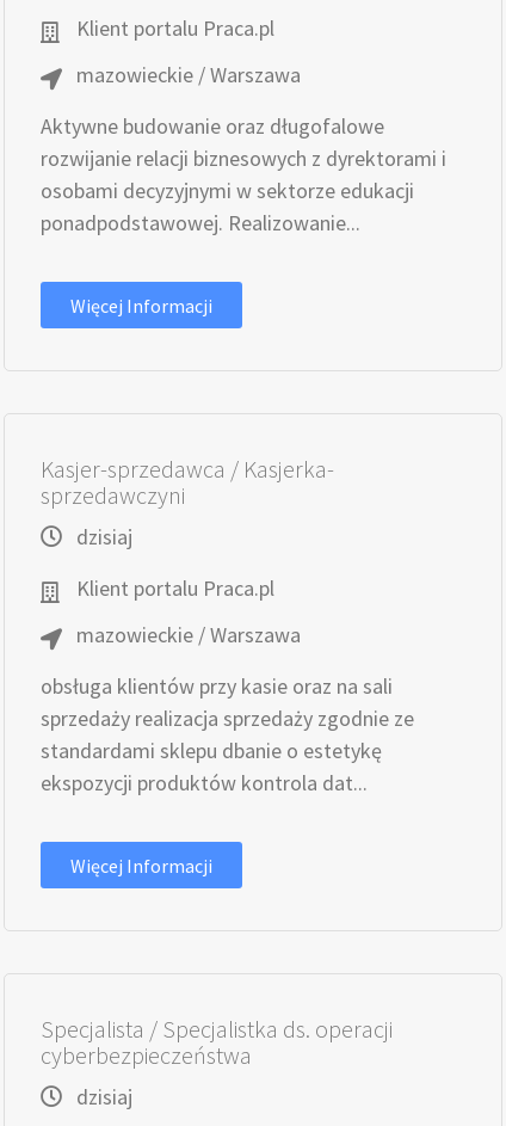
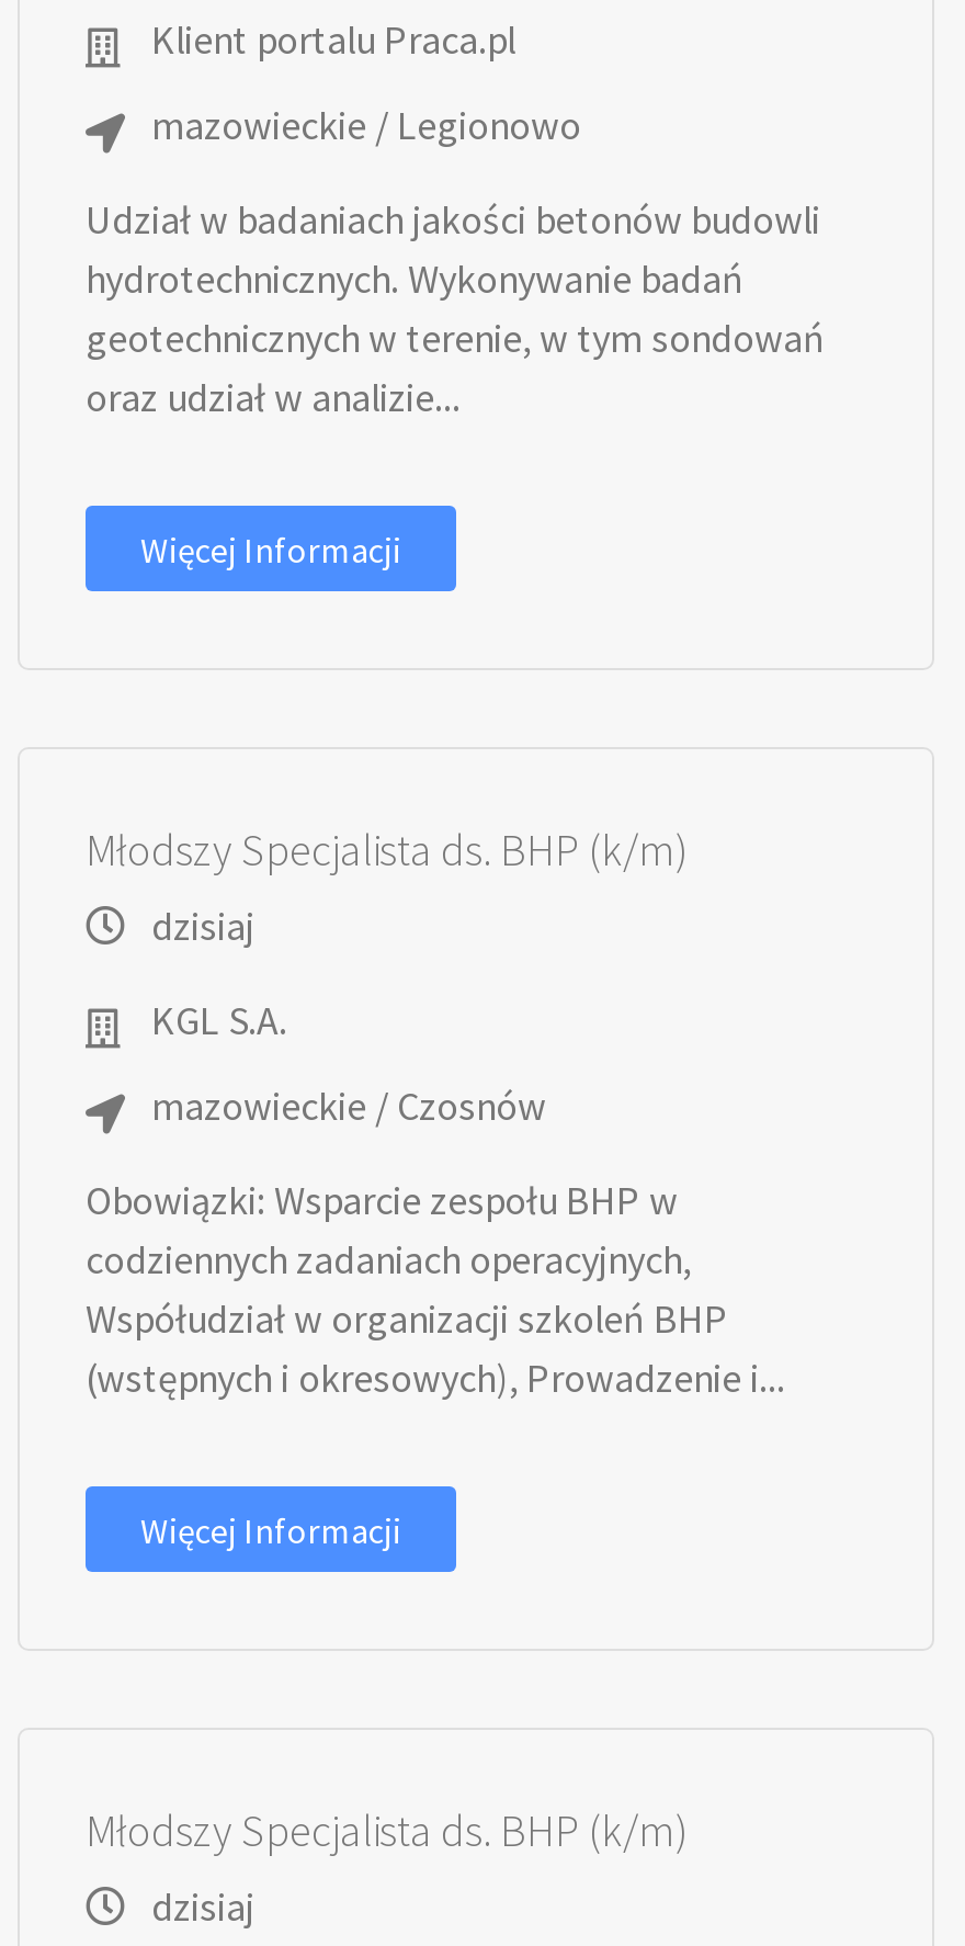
- mazowieckie / Warszawa
+ mazowieckie / Legionowo

- Aktywne budowanie oraz długofalowe
- rozwijanie relacji biznesowych z dyrektorami i
- osobami decyzyjnymi w sektorze edukacji
- ponadpodstawowej. Realizowanie...
+ Udział w badaniach jakości betonów budowli
+ hydrotechnicznych. Wykonywanie badań
+ geotechnicznych w terenie, w tym sondowań
+ oraz udział w analizie...

- Kasjer-sprzedawca / Kasjerka-
- sprzedawczyni
+ Młodszy Specjalista ds. BHP (k/m)

- Klient portalu Praca.pl
+ KGL S.A.

- mazowieckie / Warszawa
+ mazowieckie / Czosnów

- obsługa klientów przy kasie oraz na sali
- sprzedaży realizacja sprzedaży zgodnie ze
- standardami sklepu dbanie o estetykę
- ekspozycji produktów kontrola dat...
+ Obowiązki: Wsparcie zespołu BHP w
+ codziennych zadaniach operacyjnych,
+ Współudział w organizacji szkoleń BHP
+ (wstępnych i okresowych), Prowadzenie i...

- Specjalista / Specjalistka ds. operacji
- cyberbezpieczeństwa
+ Młodszy Specjalista ds. BHP (k/m)
